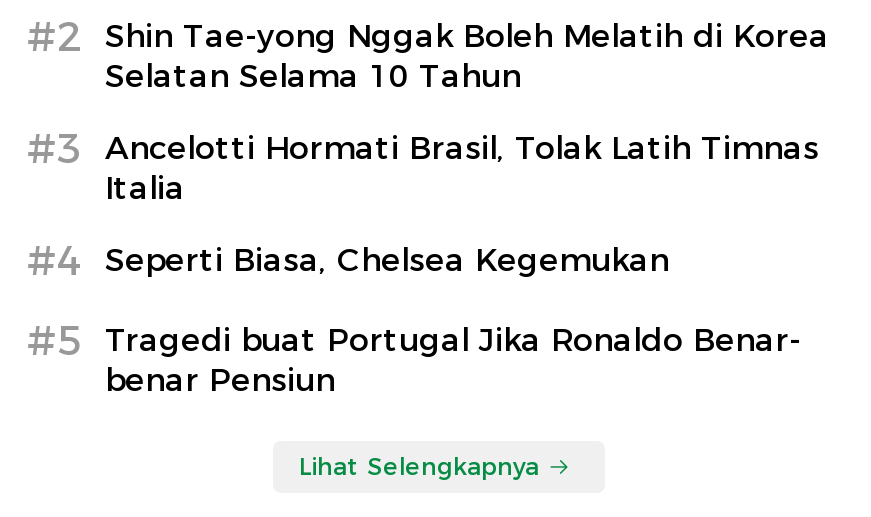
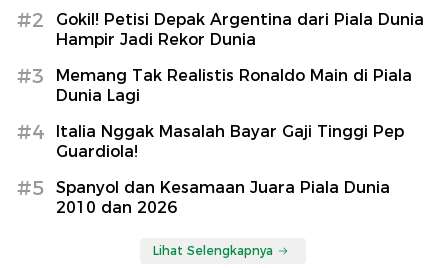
- Shin Tae-yong Nggak Boleh Melatih di Korea
- Selatan Selama 10 Tahun
+ Gokil! Petisi Depak Argentina dari Piala Dunia
+ Hampir Jadi Rekor Dunia

- Ancelotti Hormati Brasil, Tolak Latih Timnas
- Italia
+ Memang Tak Realistis Ronaldo Main di Piala
+ Dunia Lagi

- Seperti Biasa, Chelsea Kegemukan
+ Italia Nggak Masalah Bayar Gaji Tinggi Pep
+ Guardiola!

- Tragedi buat Portugal Jika Ronaldo Benar-
- benar Pensiun
+ Spanyol dan Kesamaan Juara Piala Dunia
+ 2010 dan 2026
